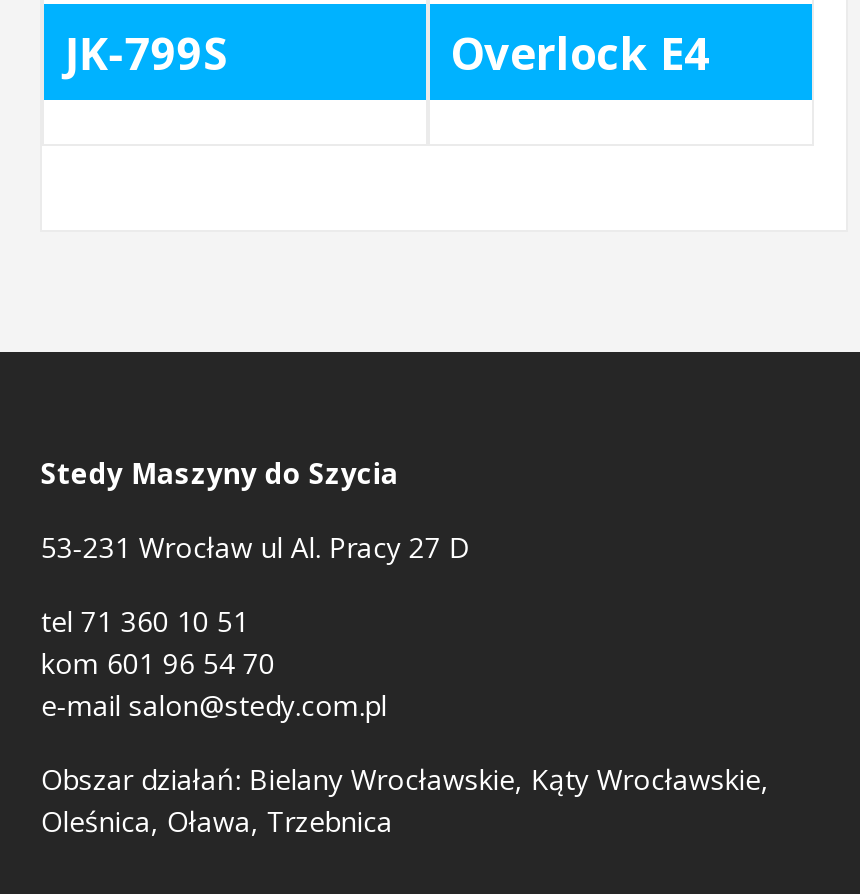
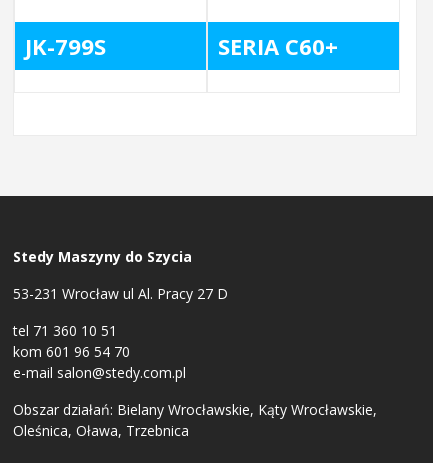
- Overlock E4
+ SERIA C60+
